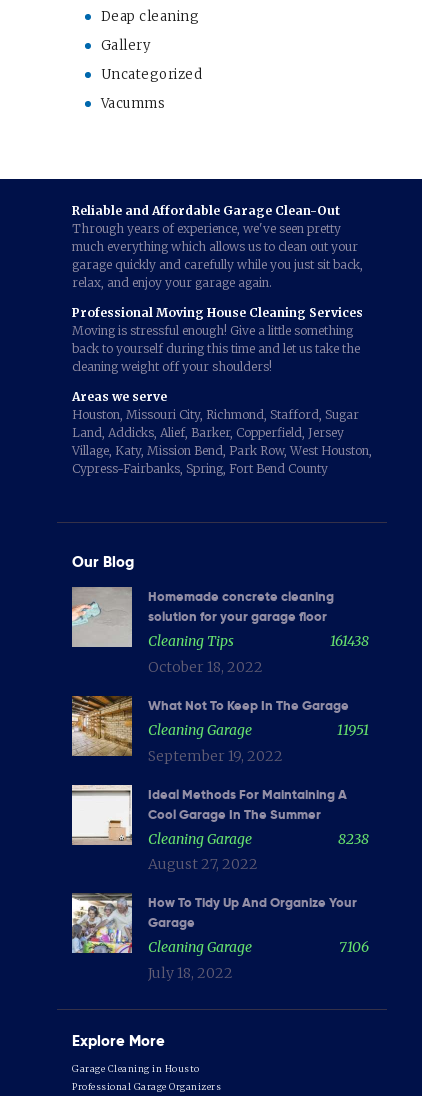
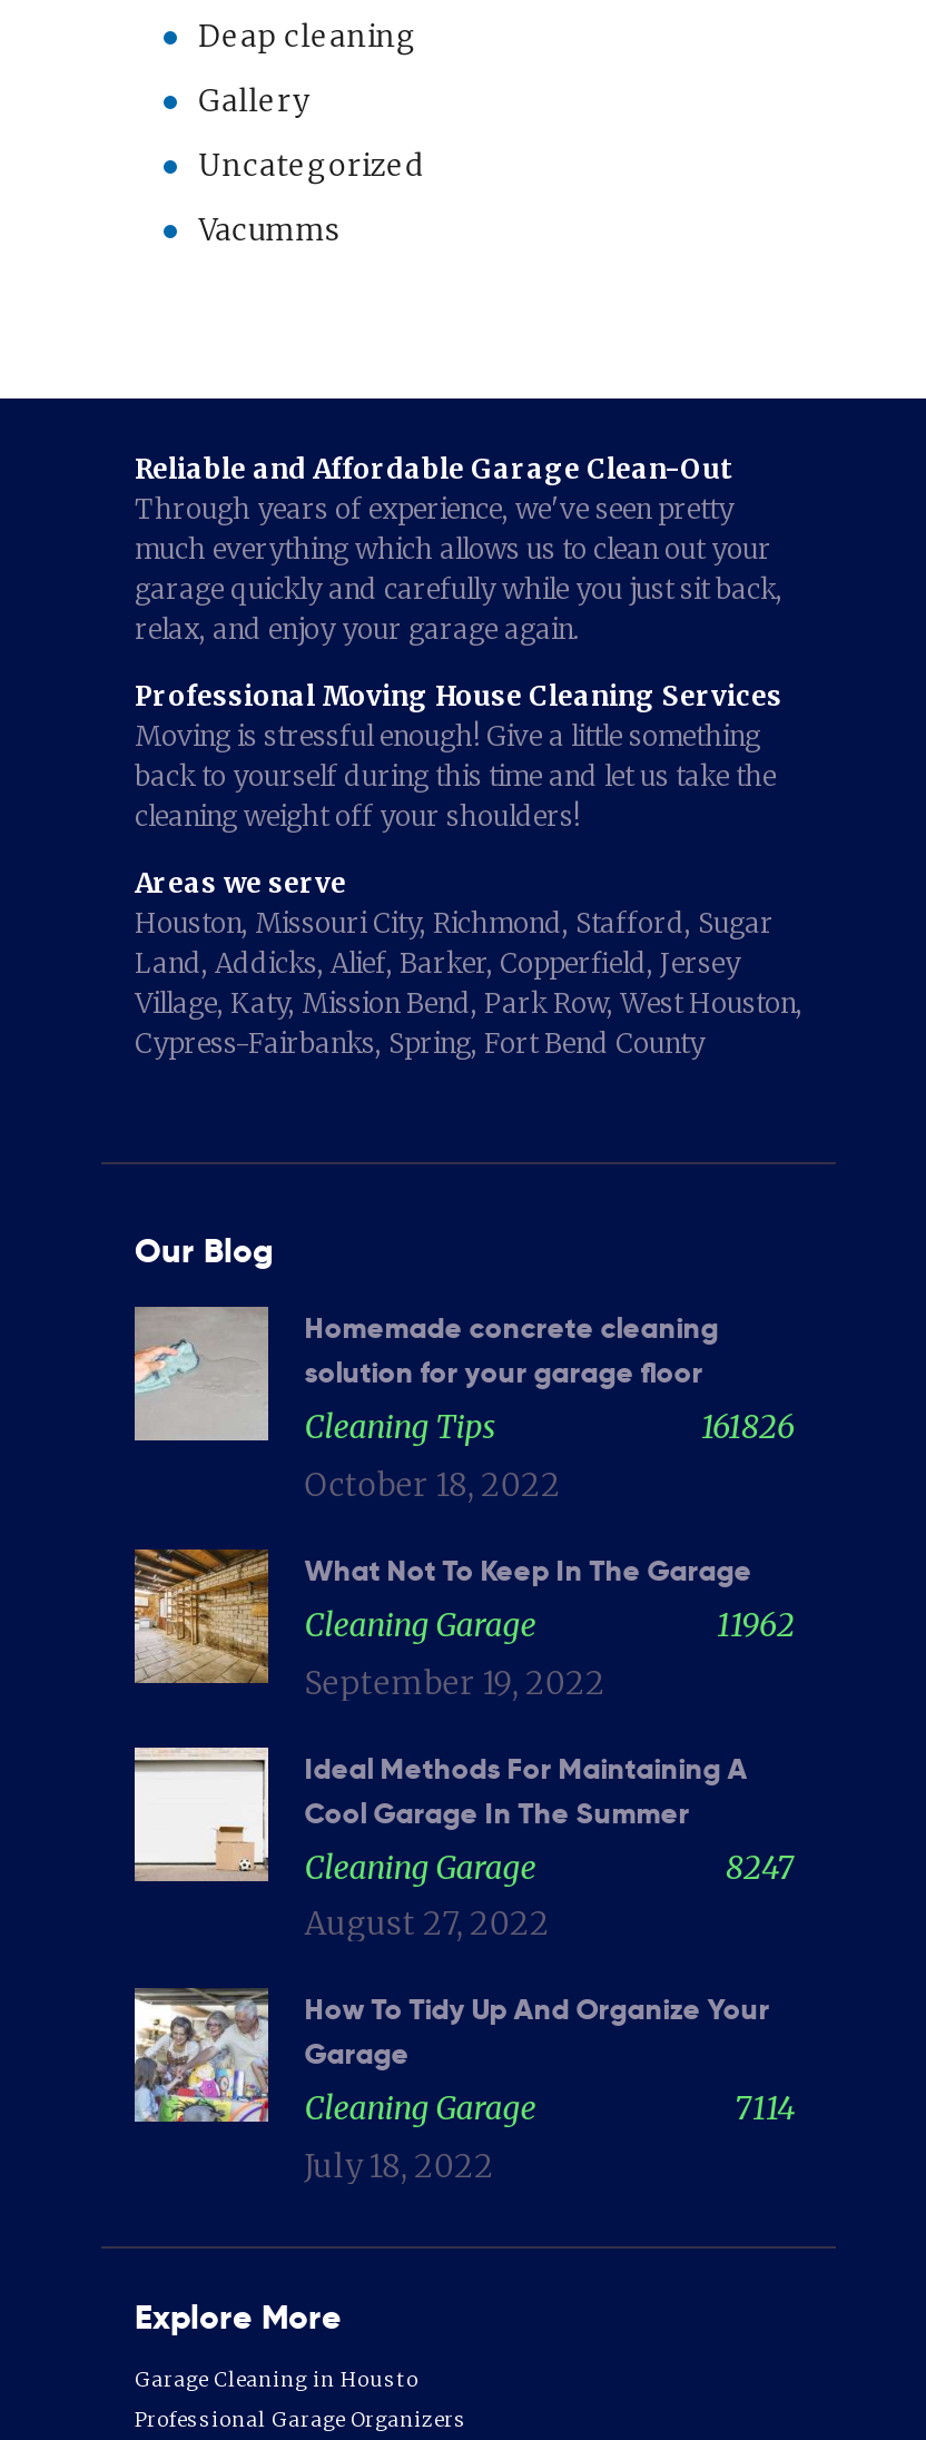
- 161438
+ 161826

- 11951
+ 11962

- 8238
+ 8247

- 7106
+ 7114
